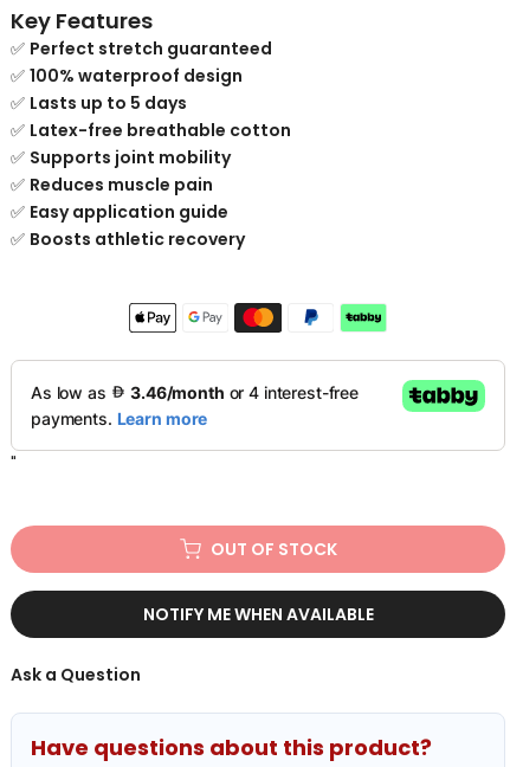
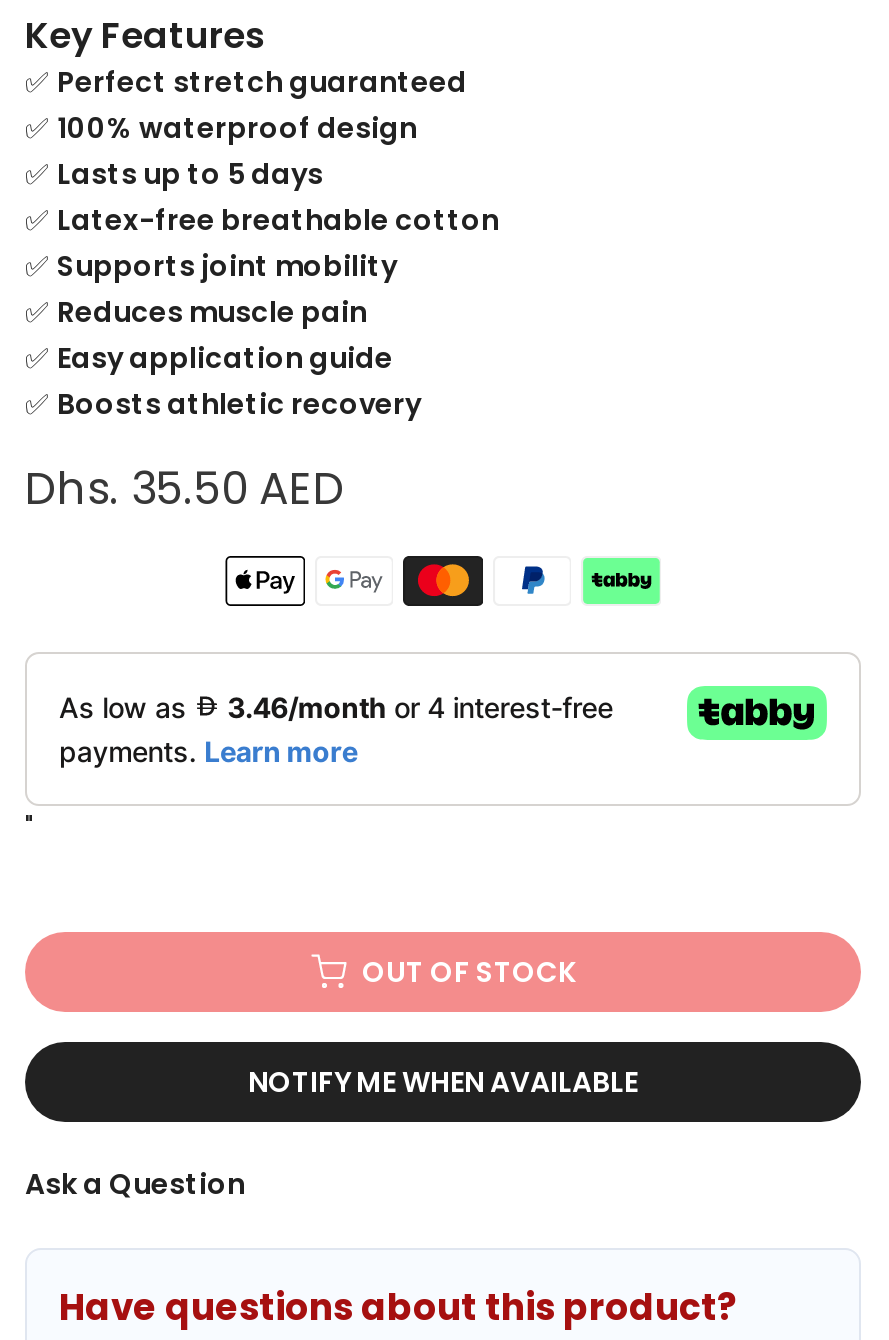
+ Dhs. 35.50 AED
